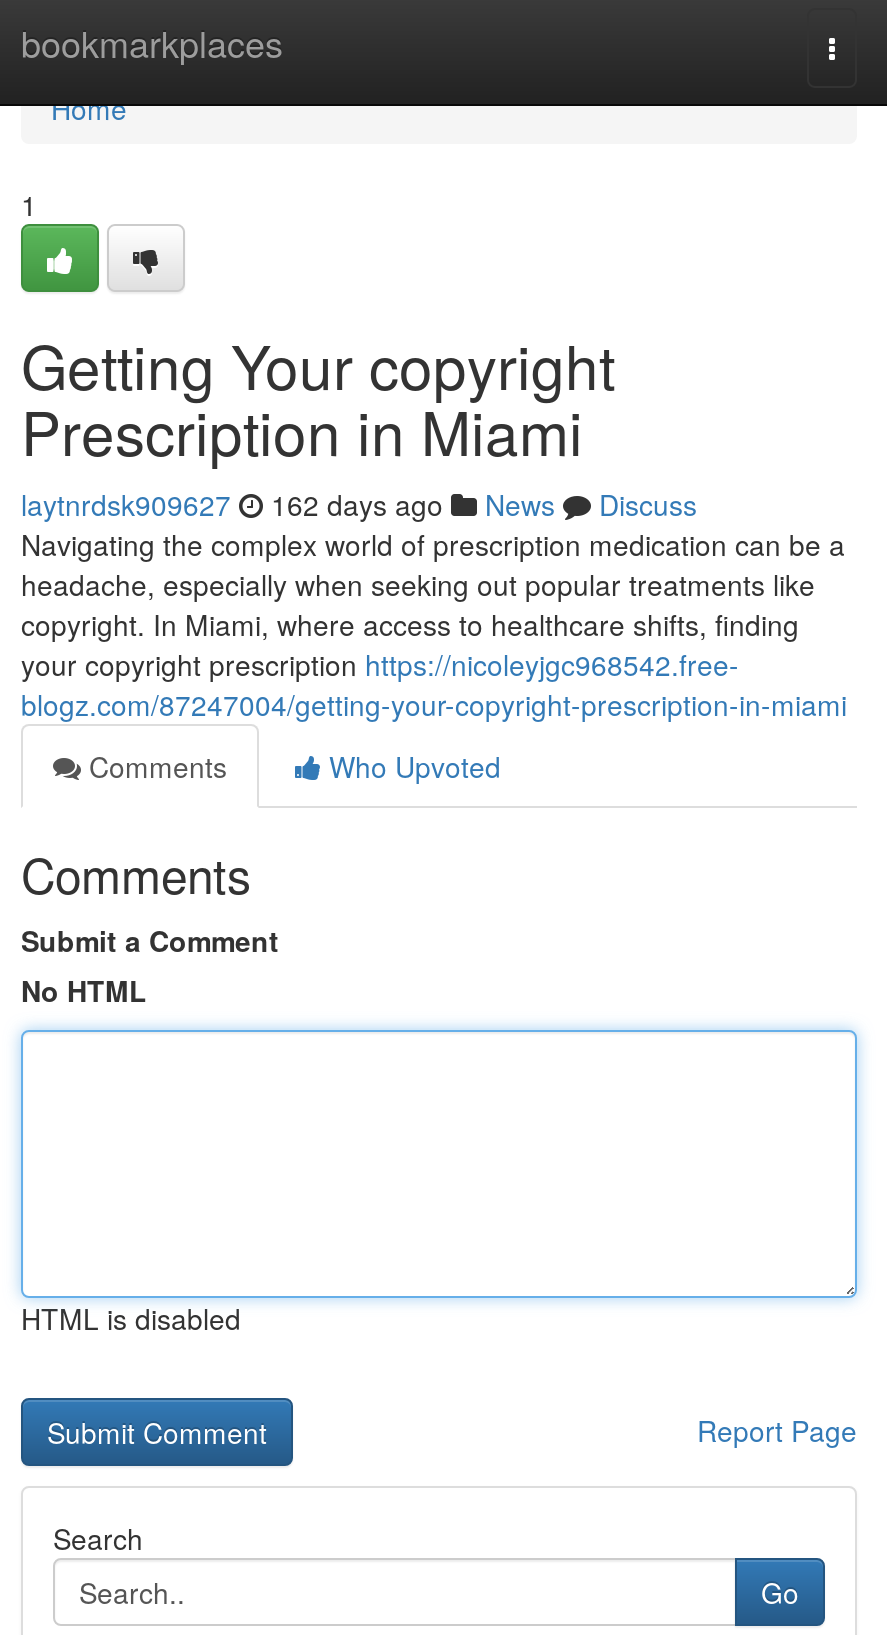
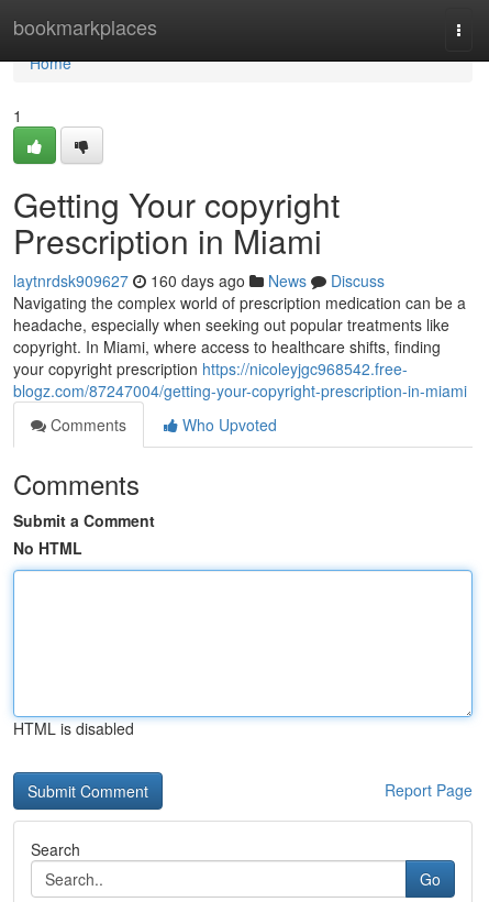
- laytnrdsk909627 162 days ago News Discuss
+ laytnrdsk909627 160 days ago News Discuss
